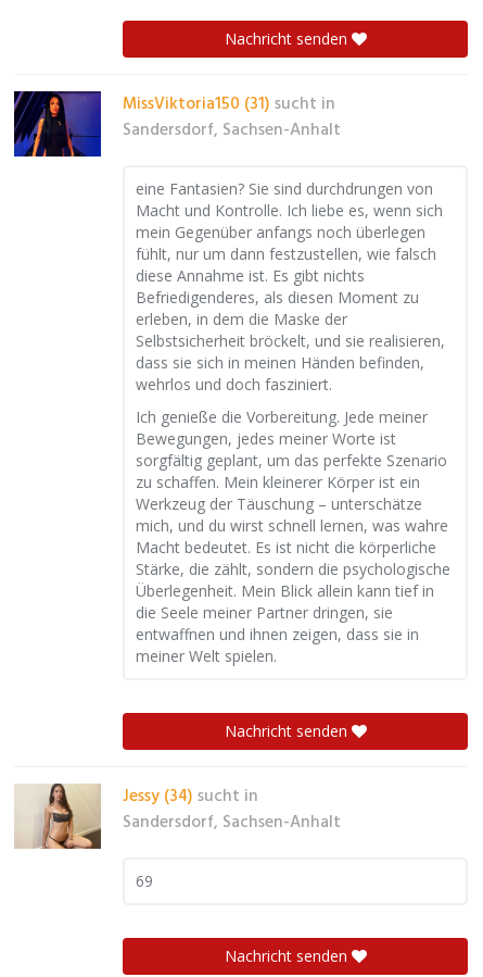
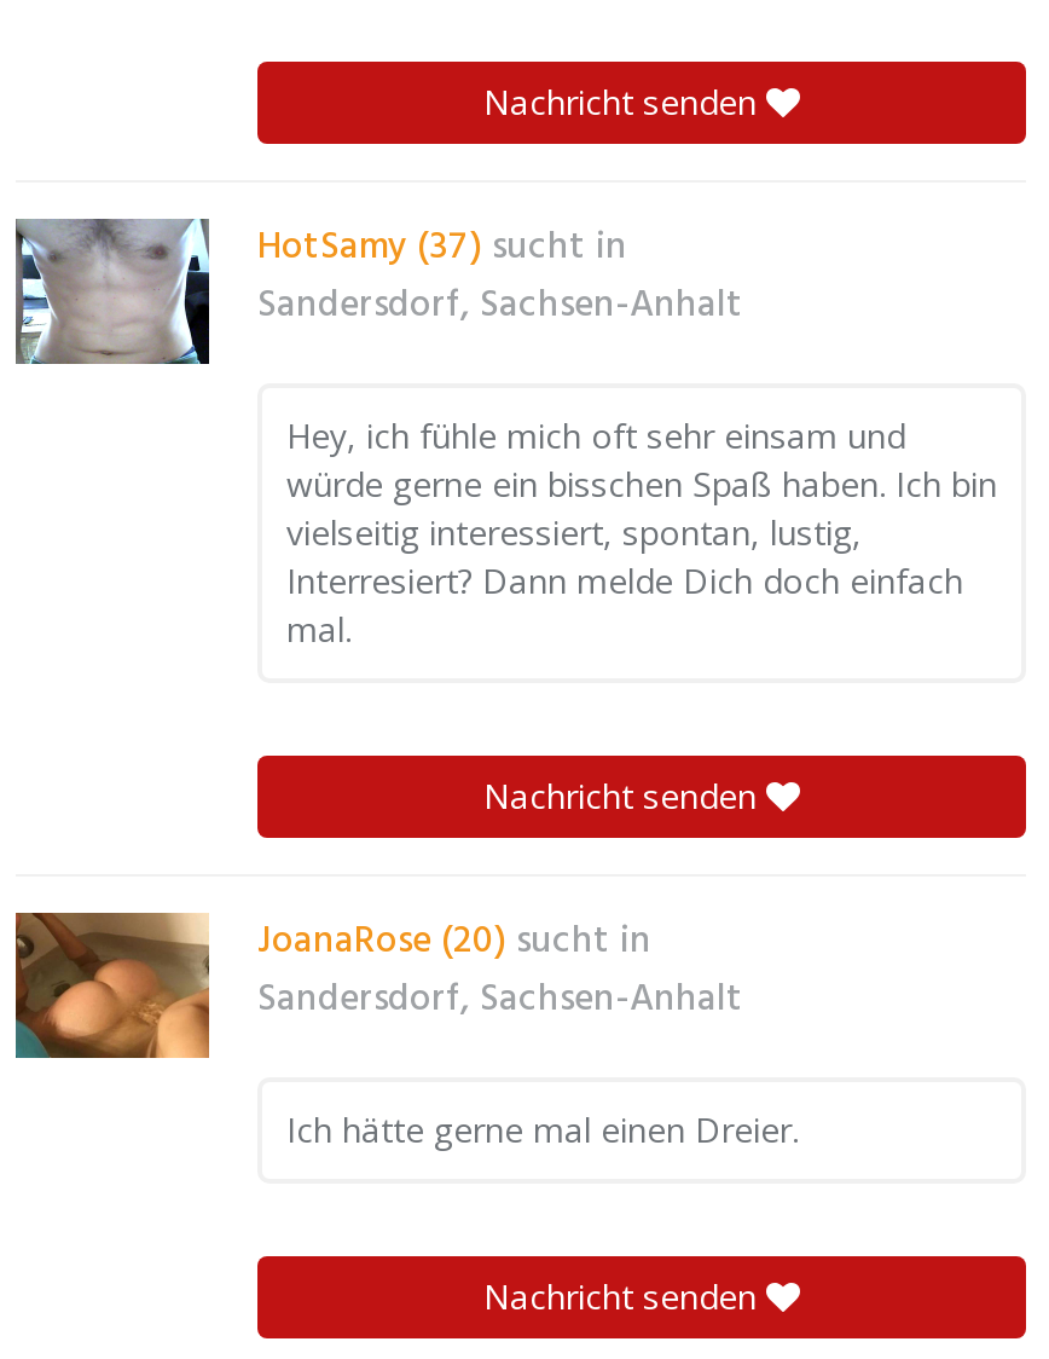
- [image]
- MissViktoria150 (31) sucht in
+ [image]
+ HotSamy (37) sucht in

- eine Fantasien? Sie sind durchdrungen von
- Macht und Kontrolle. Ich liebe es, wenn sich
- mein Gegenüber anfangs noch überlegen
- fühlt, nur um dann festzustellen, wie falsch
- diese Annahme ist. Es gibt nichts
- Befriedigenderes, als diesen Moment zu
- erleben, in dem die Maske der
- Selbstsicherheit bröckelt, und sie realisieren,
- dass sie sich in meinen Händen befinden,
- wehrlos und doch fasziniert.
- Ich genieße die Vorbereitung. Jede meiner
- Bewegungen, jedes meiner Worte ist
- sorgfältig geplant, um das perfekte Szenario
- zu schaffen. Mein kleinerer Körper ist ein
- Werkzeug der Täuschung – unterschätze
- mich, und du wirst schnell lernen, was wahre
- Macht bedeutet. Es ist nicht die körperliche
- Stärke, die zählt, sondern die psychologische
- Überlegenheit. Mein Blick allein kann tief in
- die Seele meiner Partner dringen, sie
- entwaffnen und ihnen zeigen, dass sie in
- meiner Welt spielen.
+ Hey, ich fühle mich oft sehr einsam und
+ würde gerne ein bisschen Spaß haben. Ich bin
+ vielseitig interessiert, spontan, lustig,
+ Interresiert? Dann melde Dich doch einfach
+ mal.

- [image]
- Jessy (34) sucht in
+ [image]
+ JoanaRose (20) sucht in

- 69
+ Ich hätte gerne mal einen Dreier.
